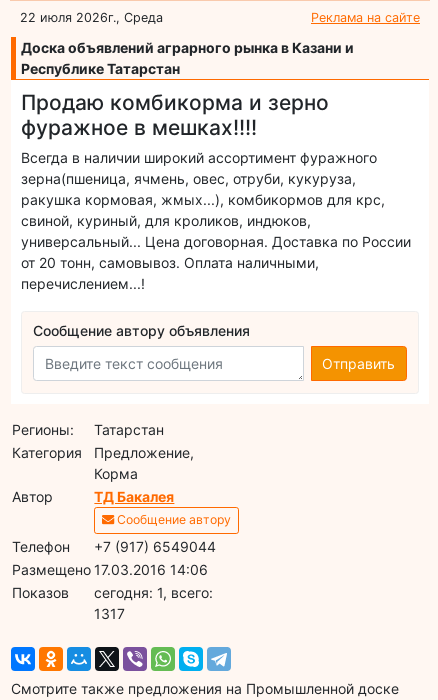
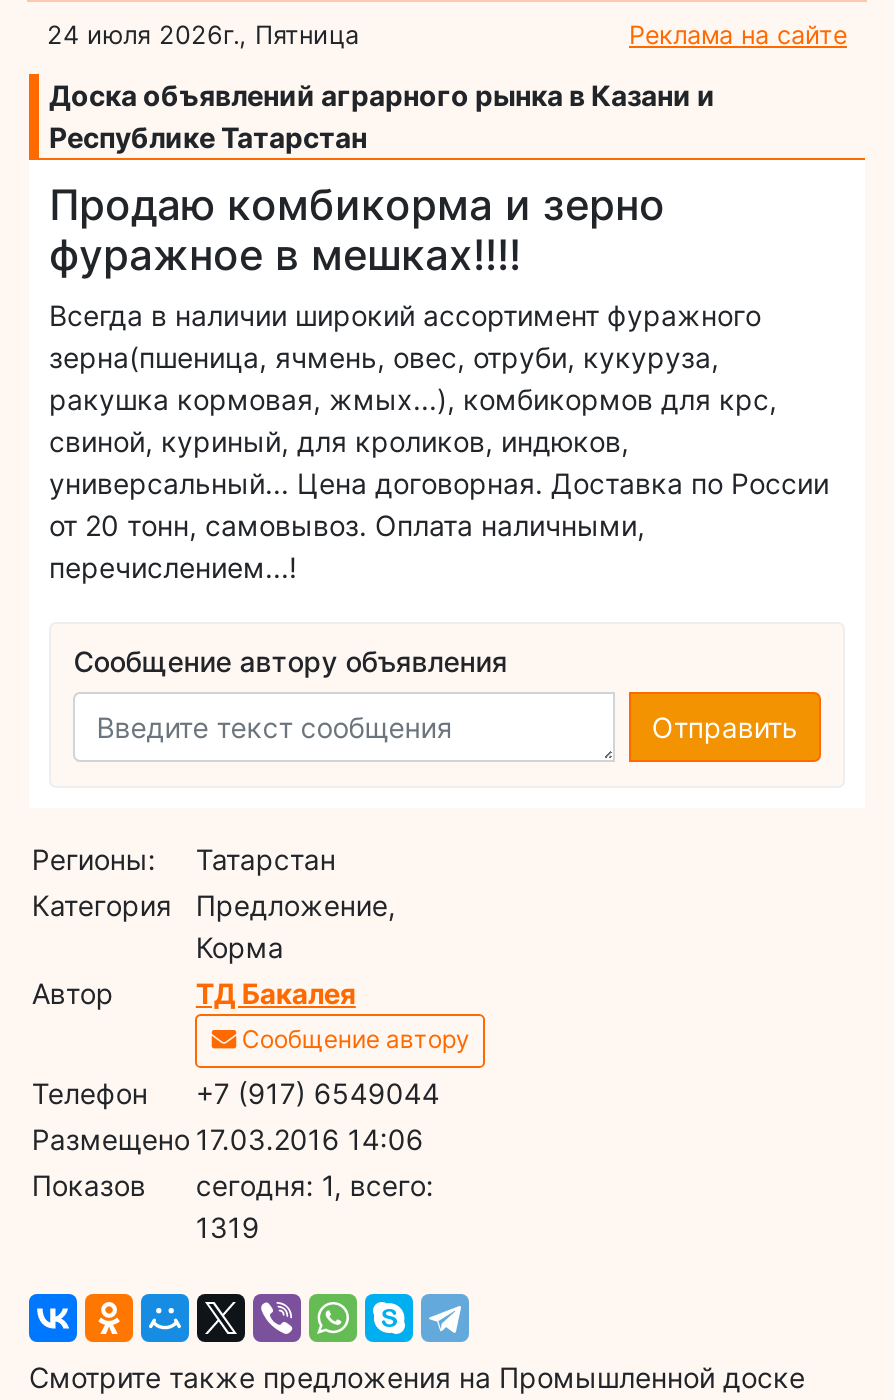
- 22 июля 2026г., Среда
+ 24 июля 2026г., Пятница

- 1317
+ 1319
